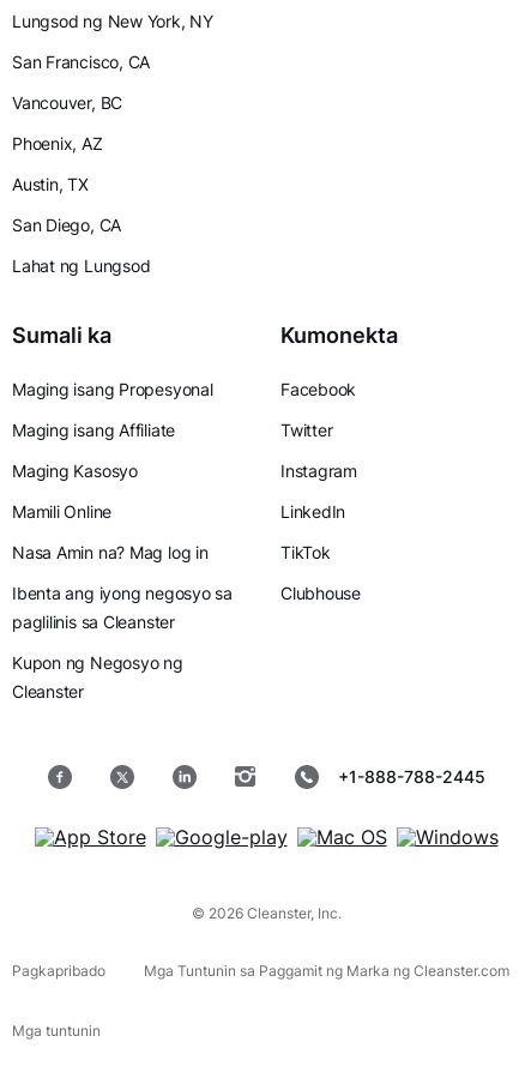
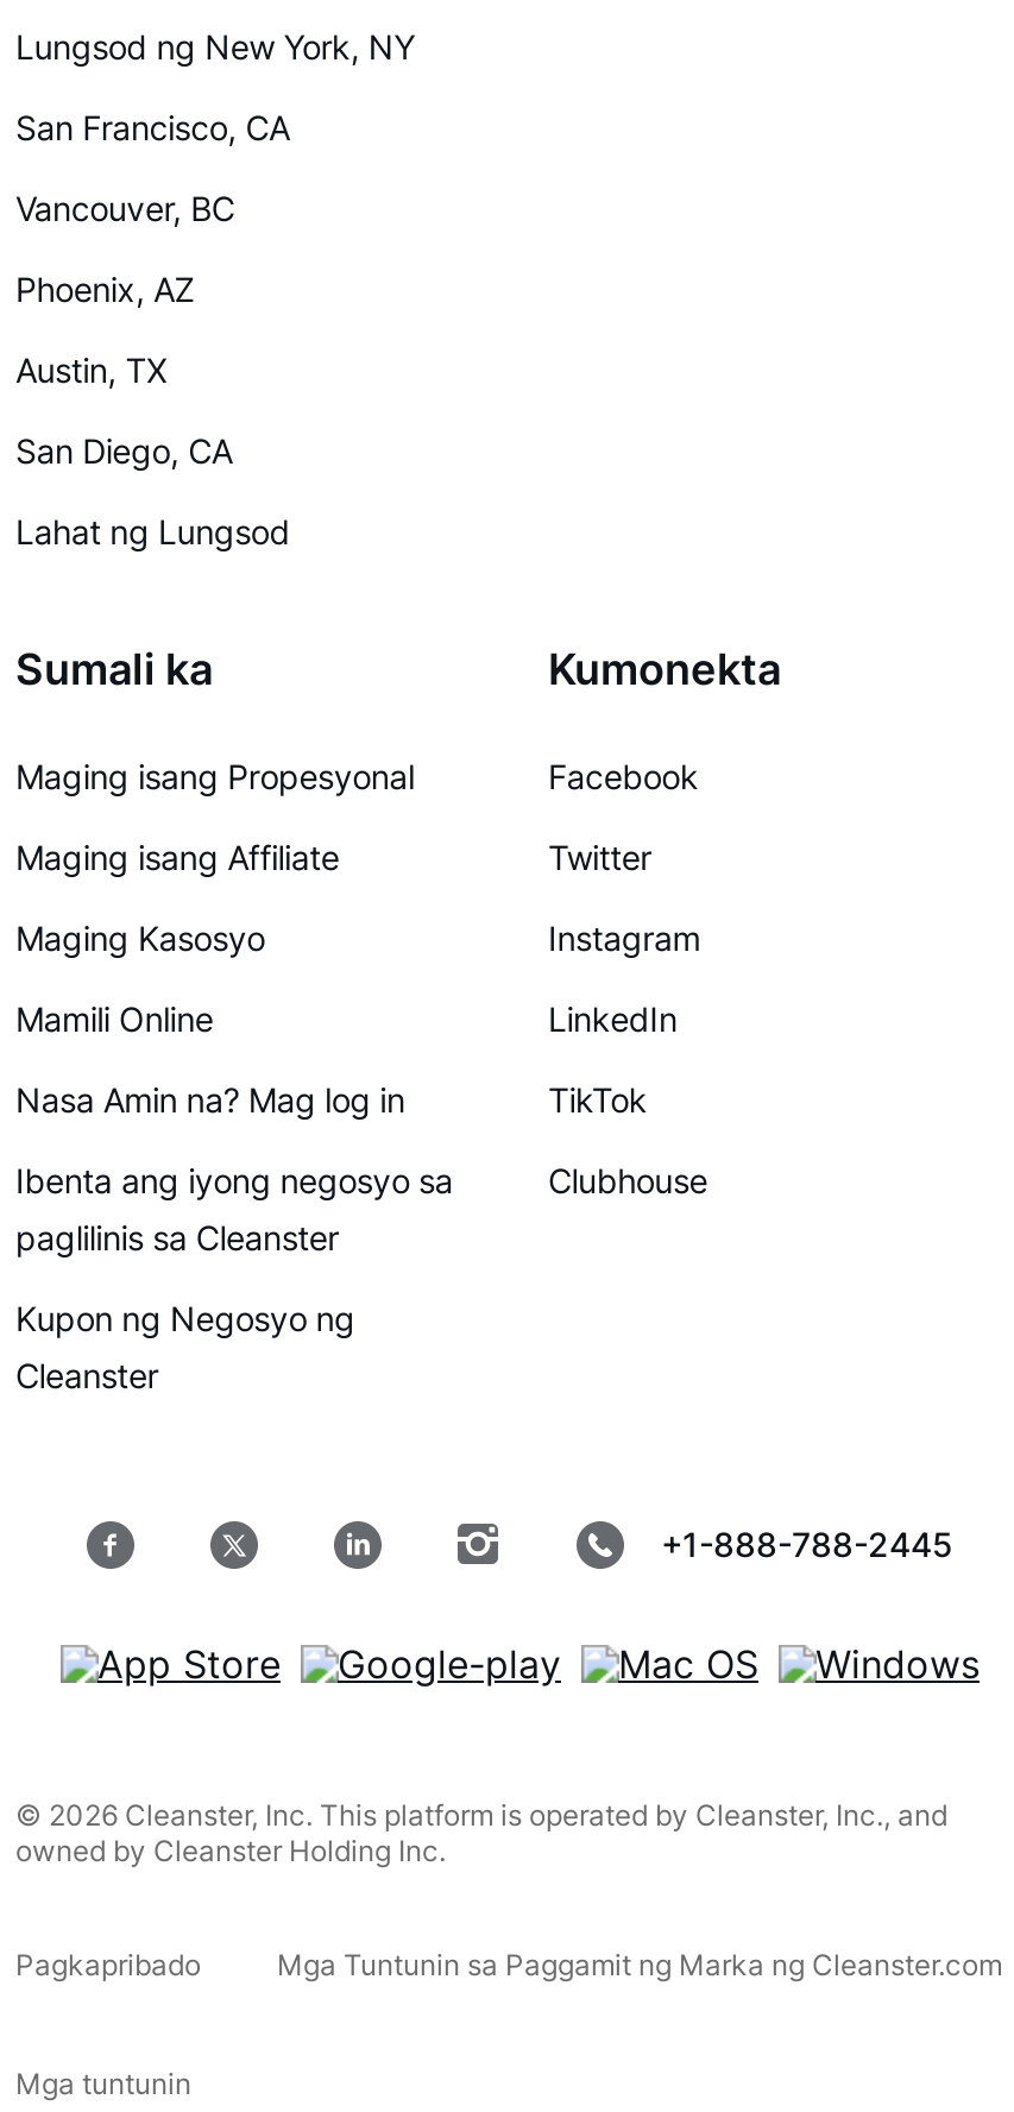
- © 2026 Cleanster, Inc.
+ © 2026 Cleanster, Inc. This platform is operated by Cleanster, Inc., and
+ owned by Cleanster Holding Inc.
